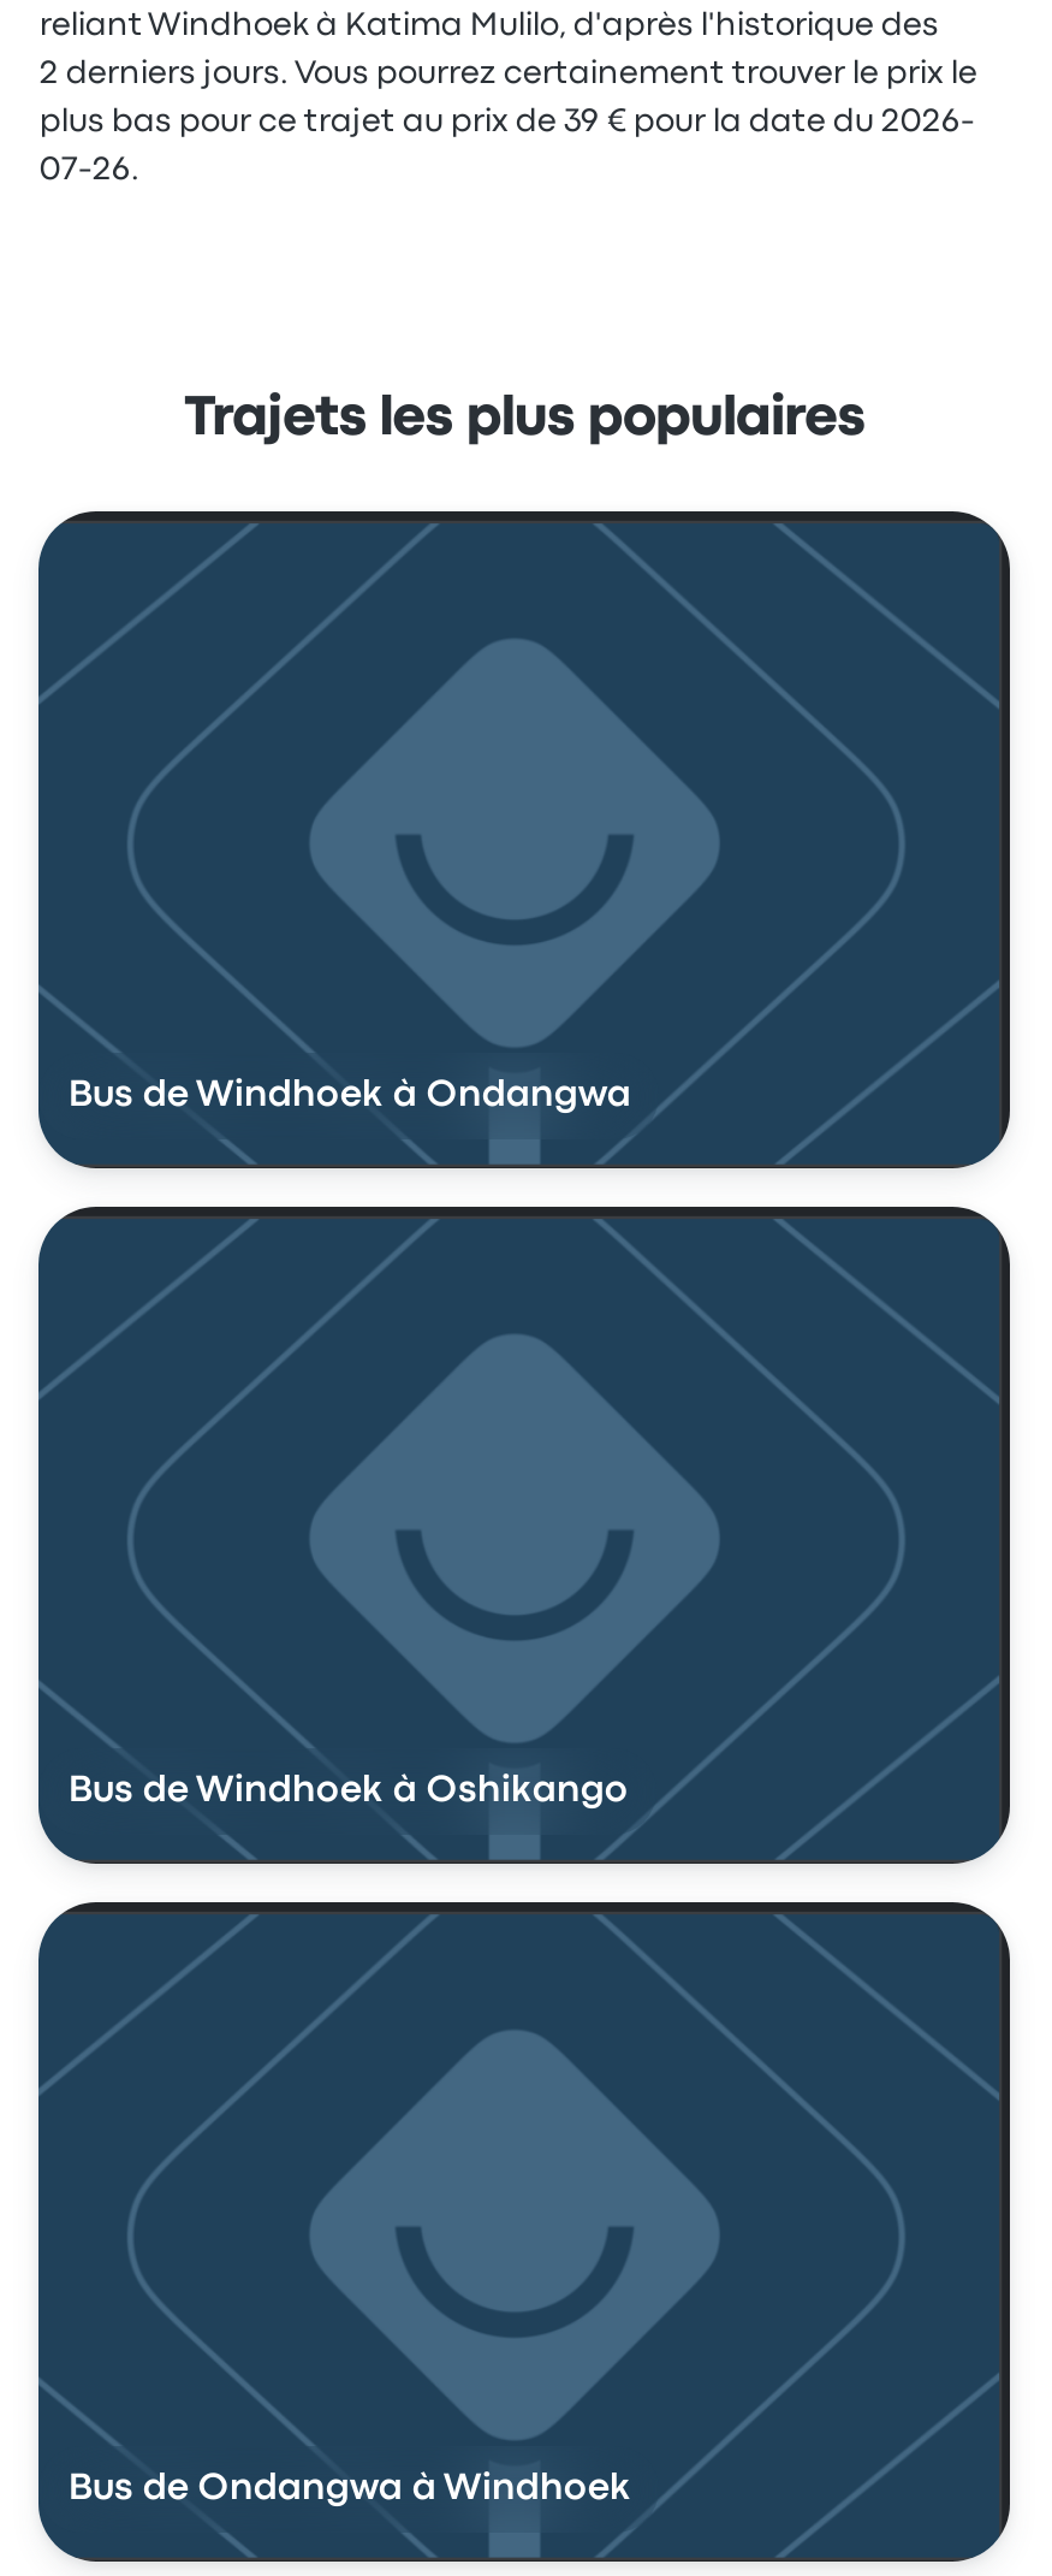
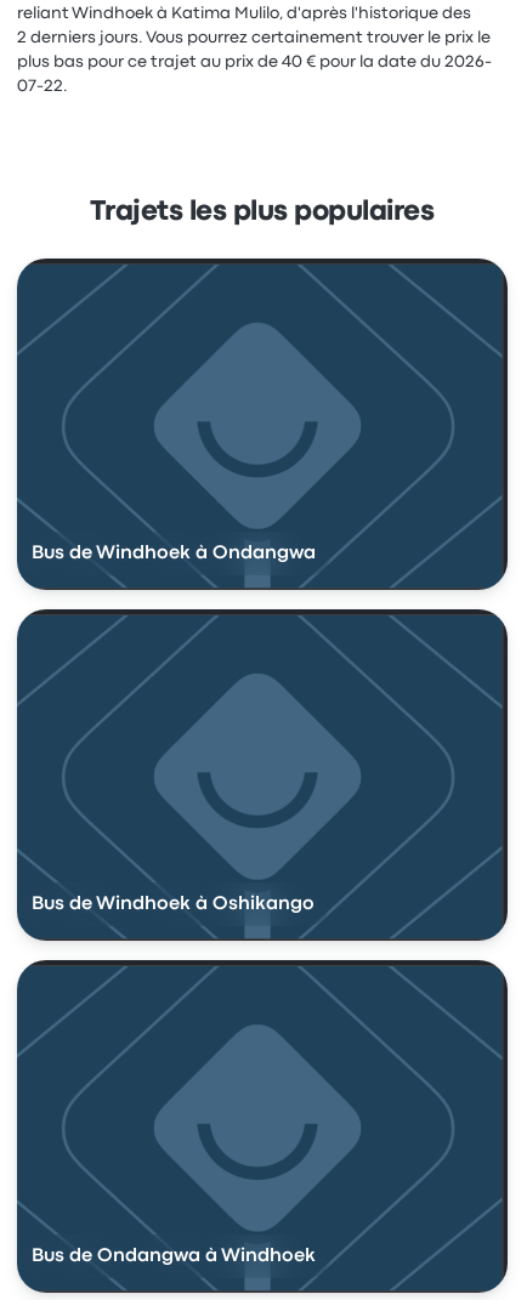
- plus bas pour ce trajet au prix de 39 € pour la date du 2026-
+ plus bas pour ce trajet au prix de 40 € pour la date du 2026-

- 07-26.
+ 07-22.
